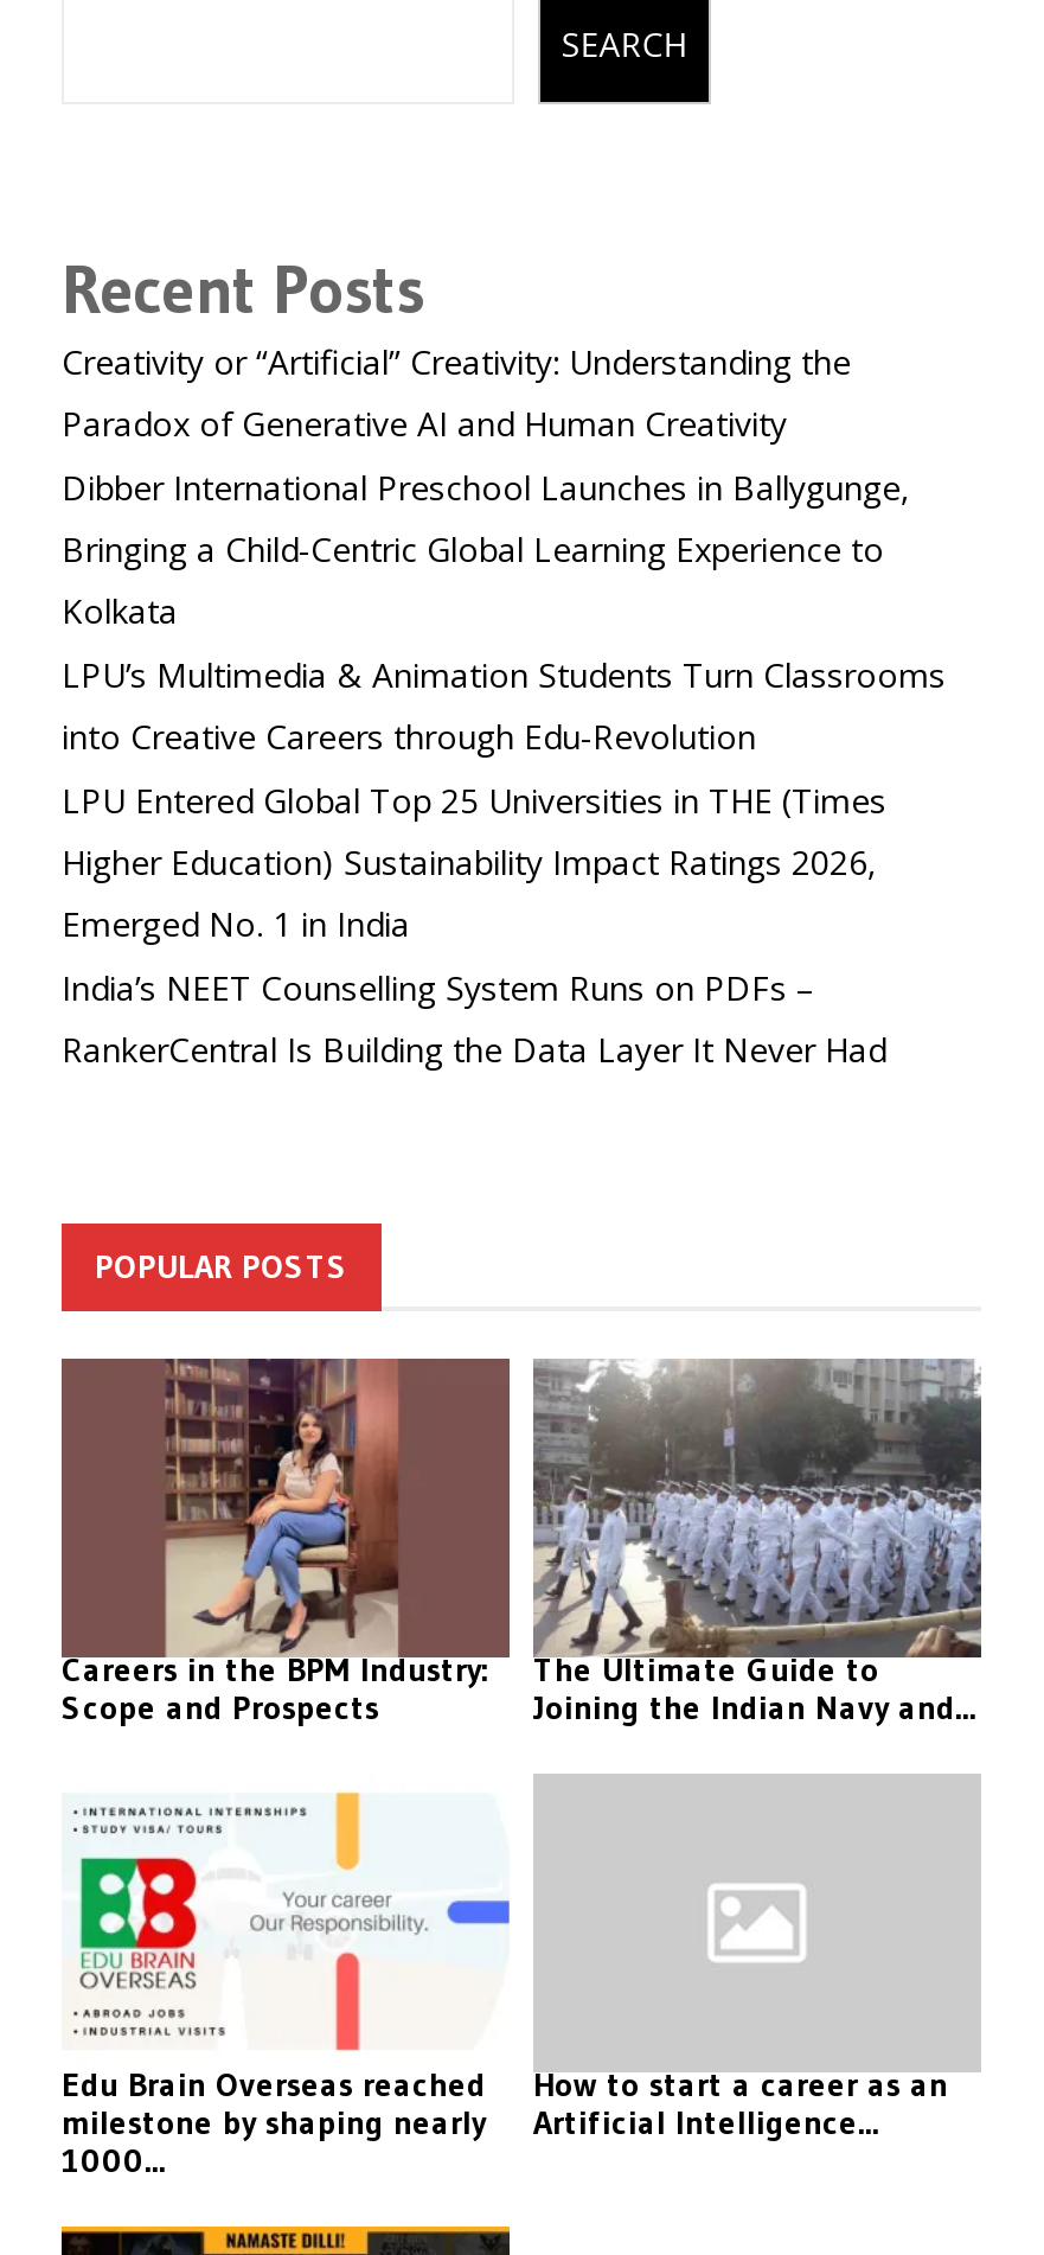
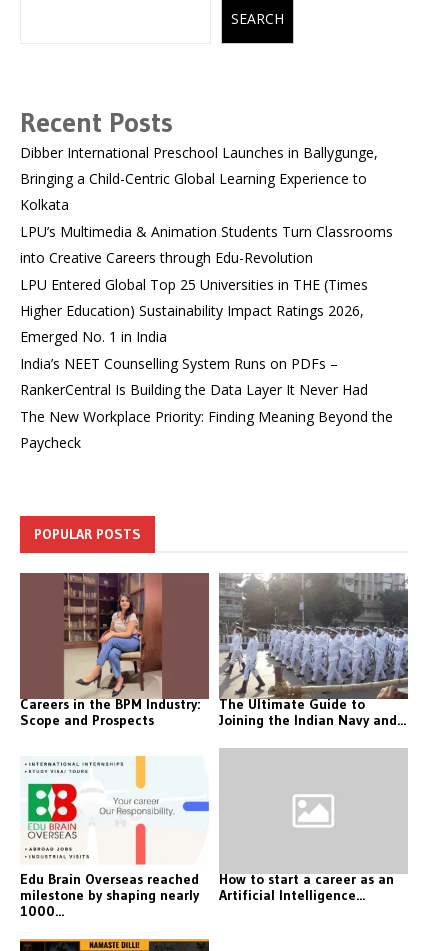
- Creativity or “Artificial” Creativity: Understanding the
- Paradox of Generative AI and Human Creativity

moved up: Dibber International Preschool Launches in Ballygunge, | Bringing a Child-Centric Global Learning Experience to | Kolkata | ... | India’s NEET Counselling System Runs on PDFs – | RankerCentral Is Building the Data Layer It Never Had

+ The New Workplace Priority: Finding Meaning Beyond the
+ Paycheck
